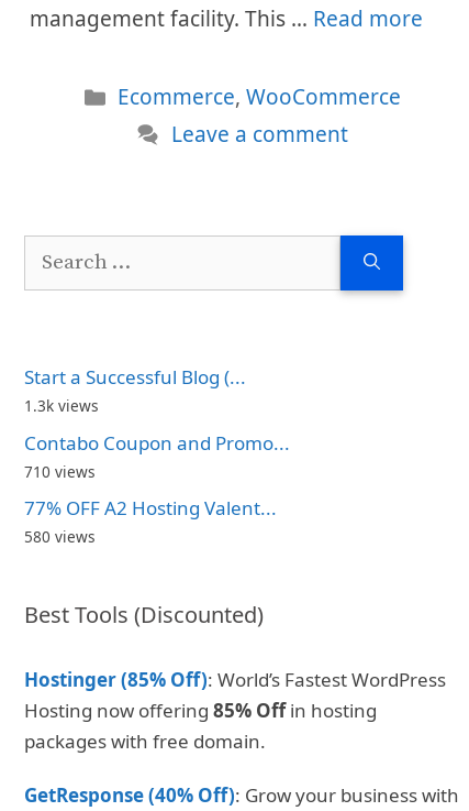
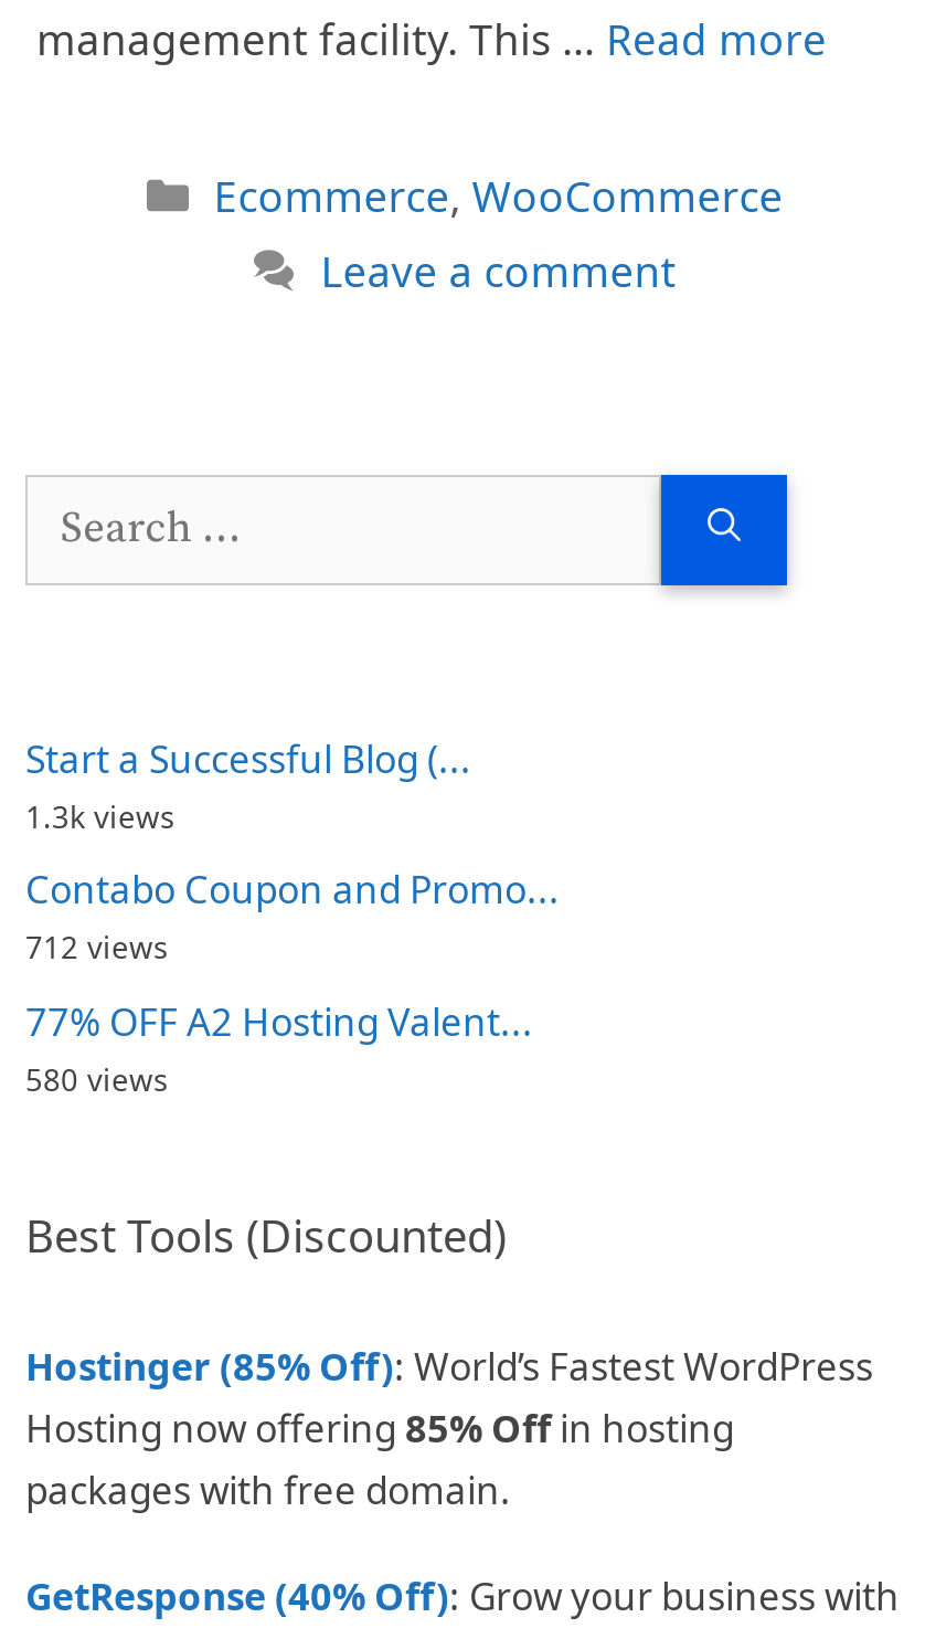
- 710 views
+ 712 views
